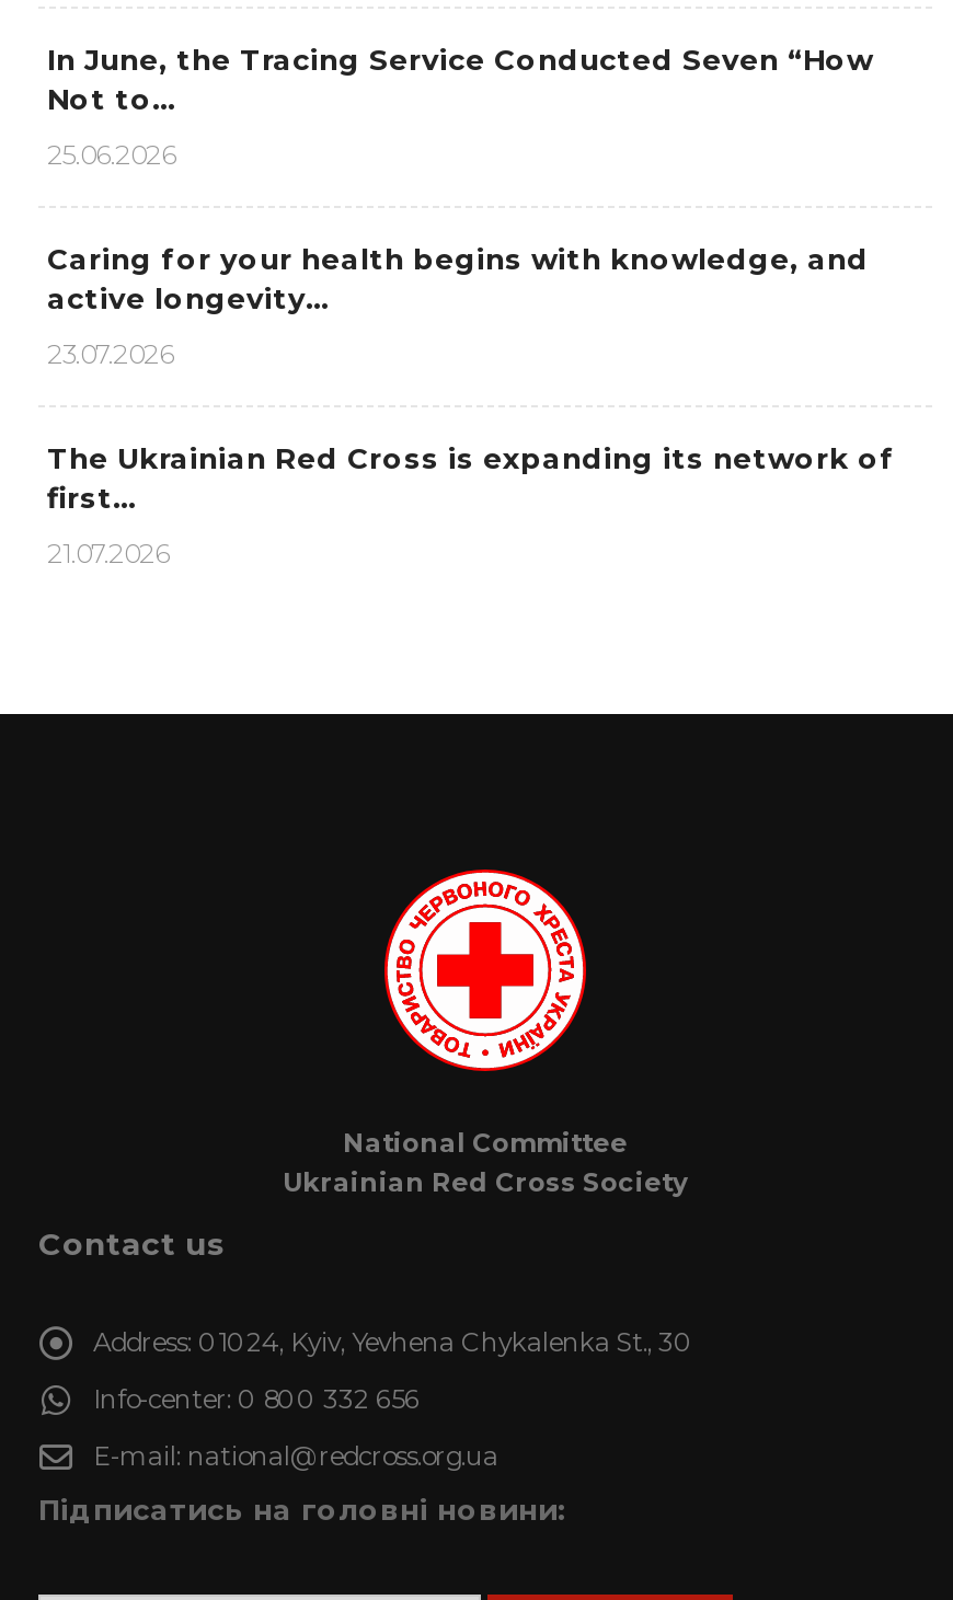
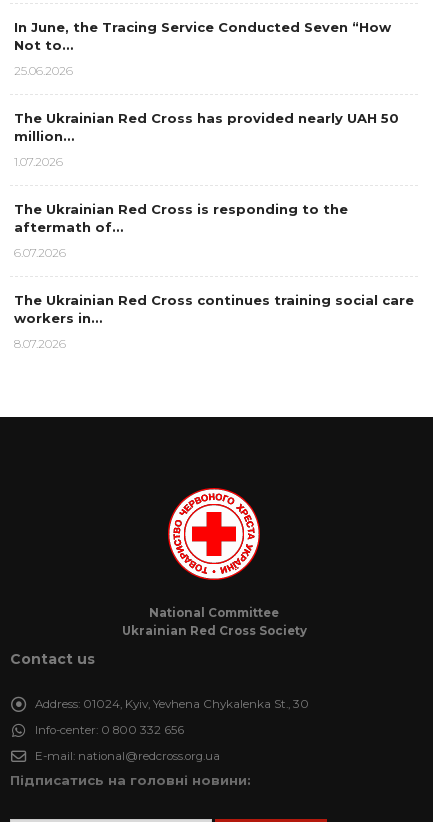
- Caring for your health begins with knowledge, and
- active longevity…
- 23.07.2026
- The Ukrainian Red Cross is expanding its network of
- first…
- 21.07.2026
+ The Ukrainian Red Cross has provided nearly UAH 50
+ million…
+ 1.07.2026
+ The Ukrainian Red Cross is responding to the
+ aftermath of…
+ 6.07.2026
+ The Ukrainian Red Cross continues training social care
+ workers in…
+ 8.07.2026
